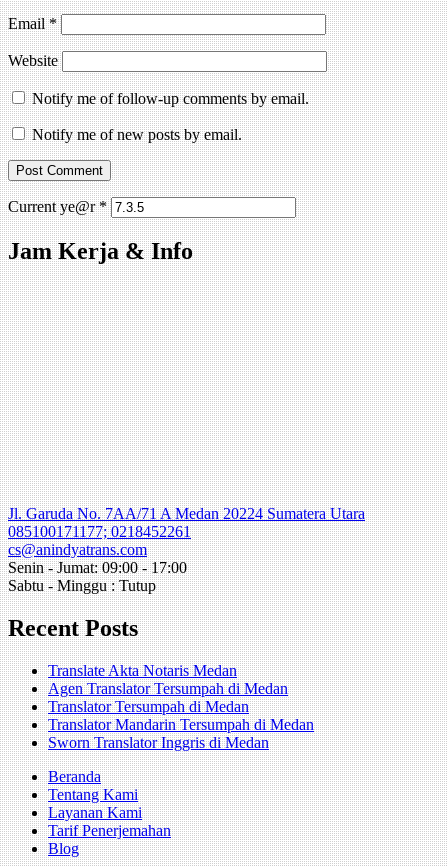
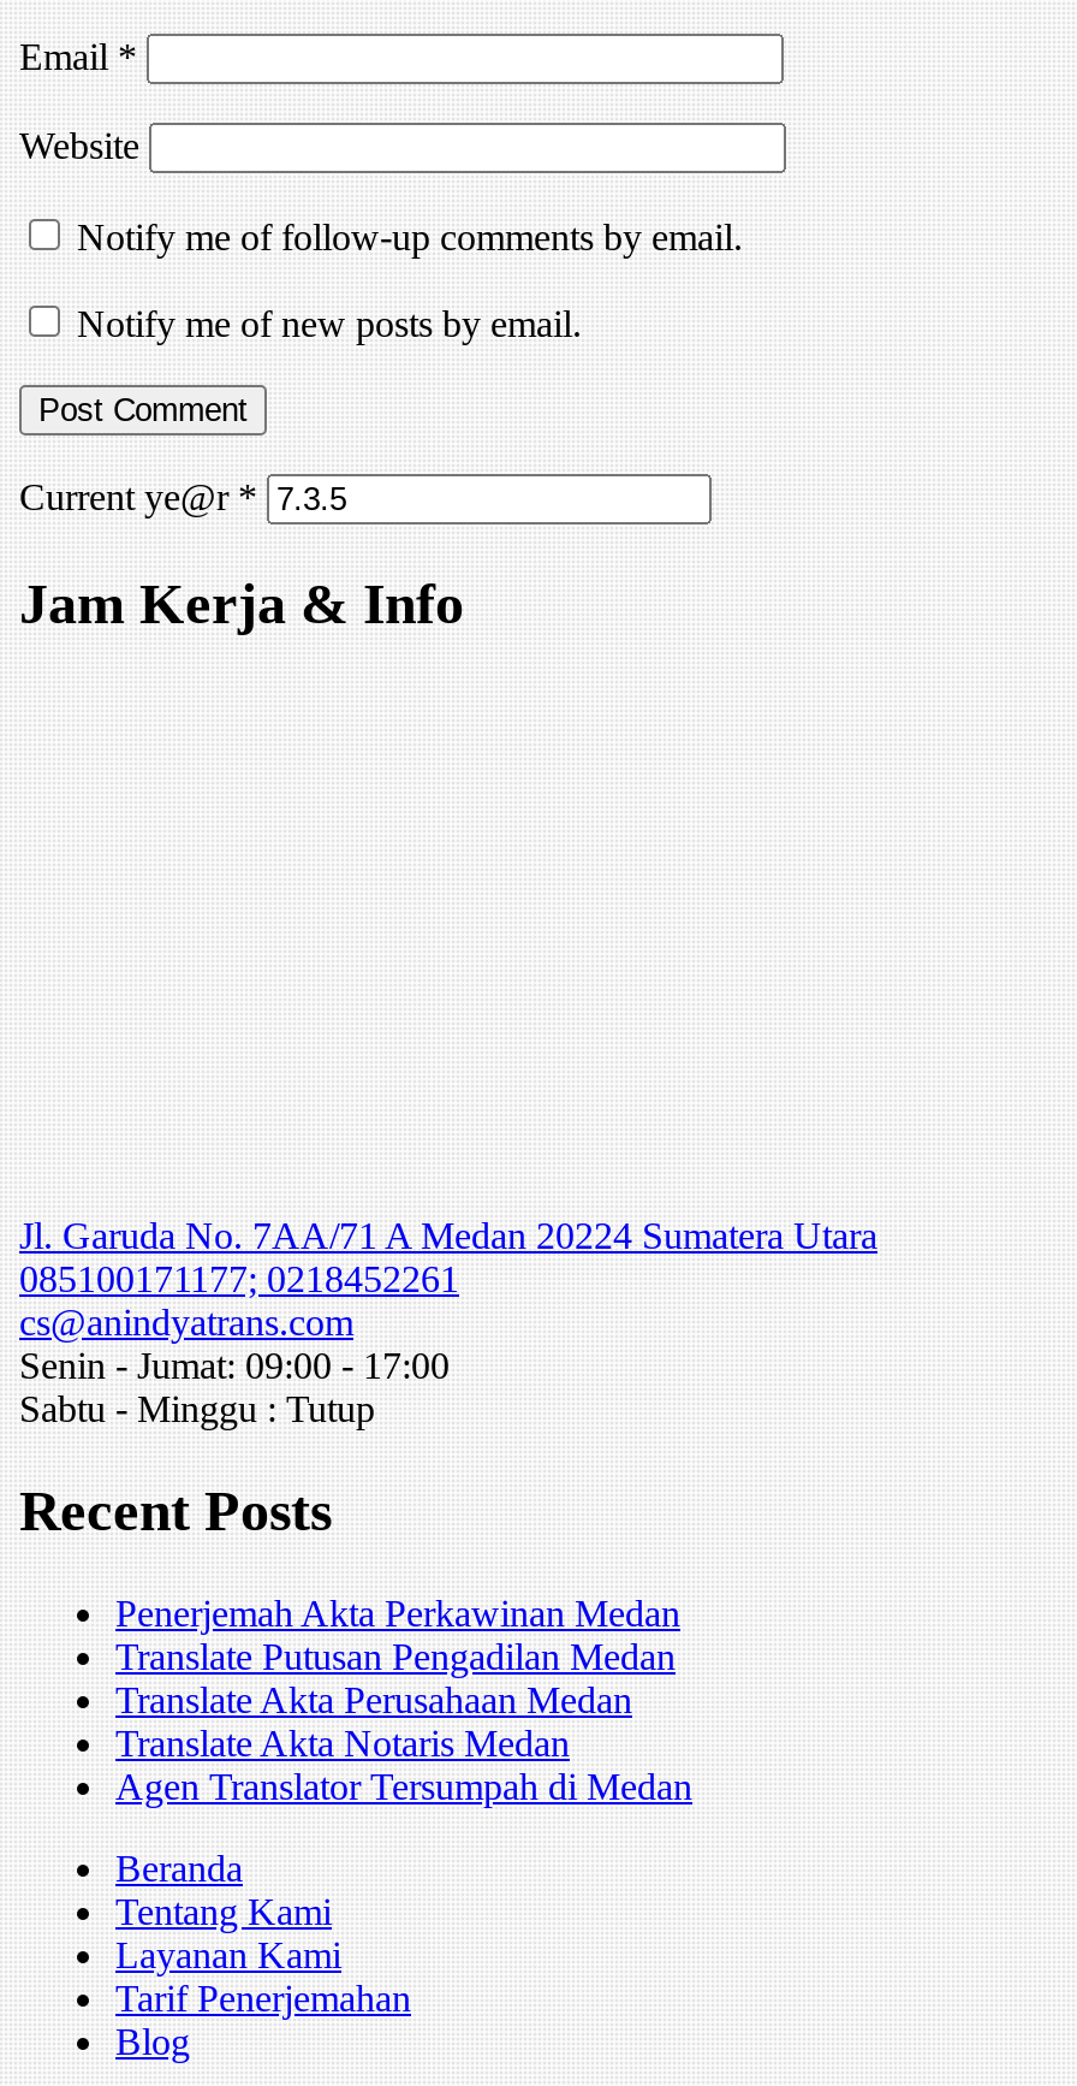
+ Penerjemah Akta Perkawinan Medan
+ Translate Putusan Pengadilan Medan
+ Translate Akta Perusahaan Medan

moved down: Translate Akta Notaris Medan | Agen Translator Tersumpah di Medan

- Translator Tersumpah di Medan
- Translator Mandarin Tersumpah di Medan
- Sworn Translator Inggris di Medan
